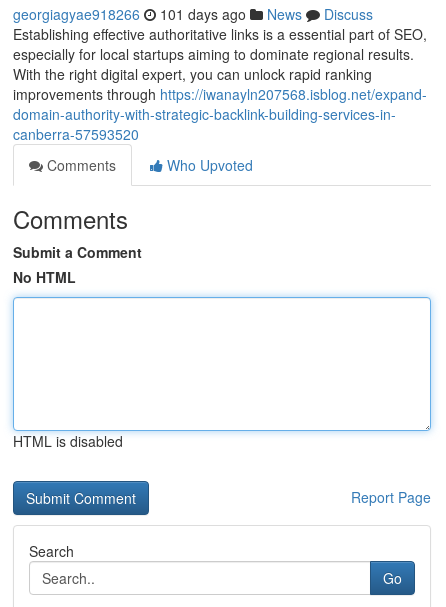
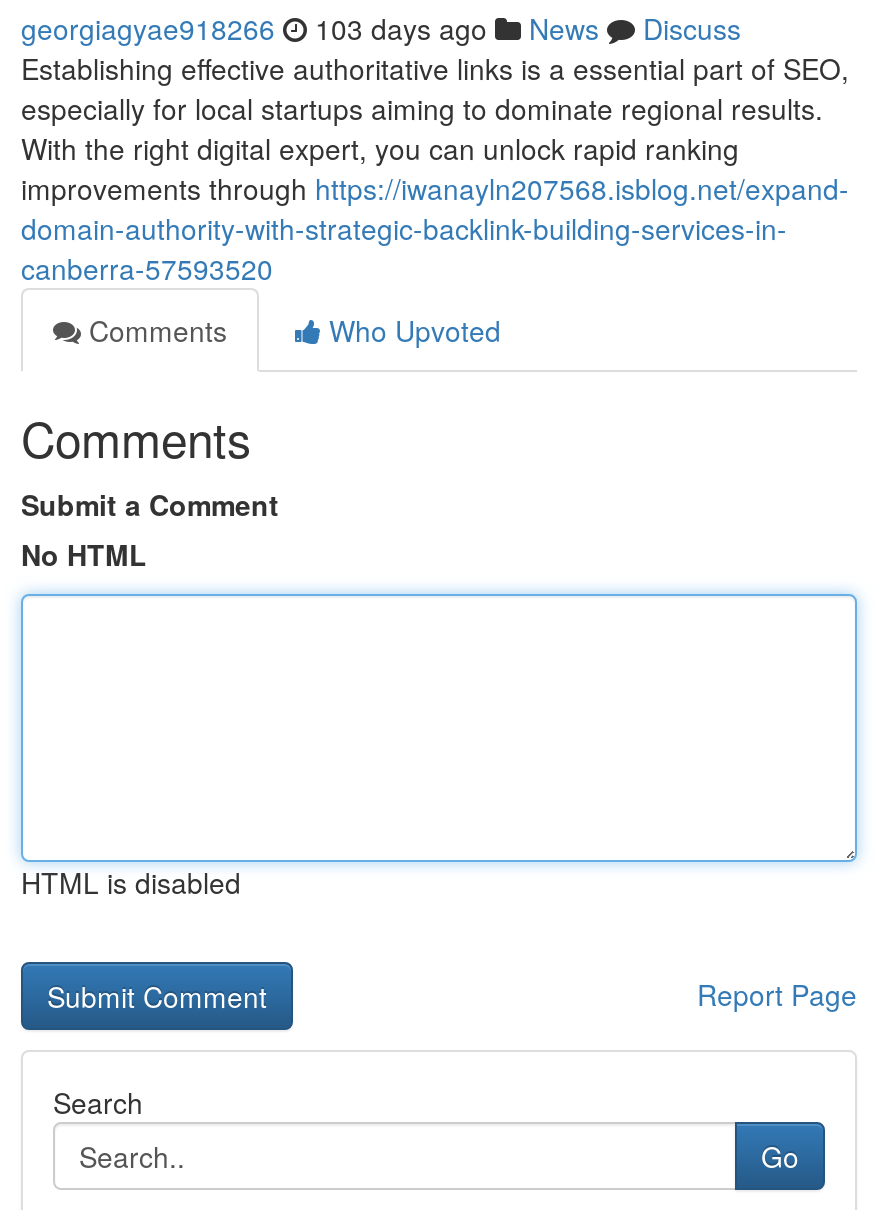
- georgiagyae918266 101 days ago News Discuss
+ georgiagyae918266 103 days ago News Discuss
